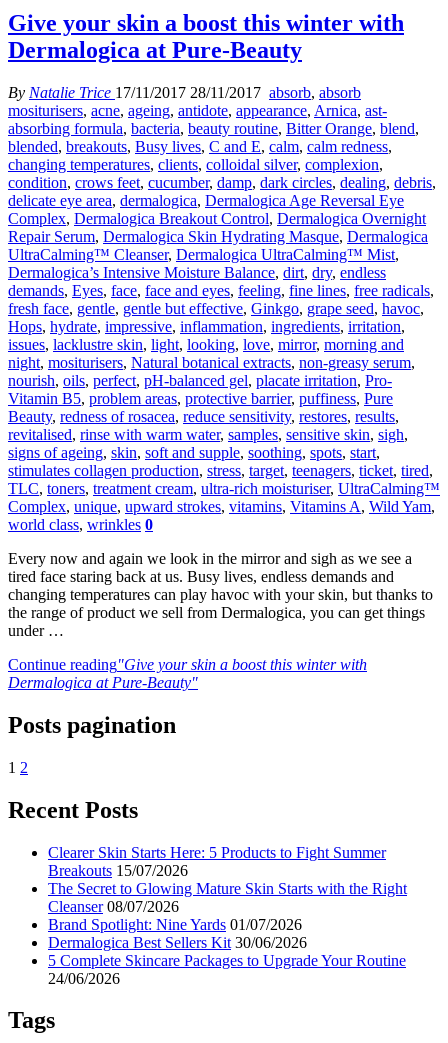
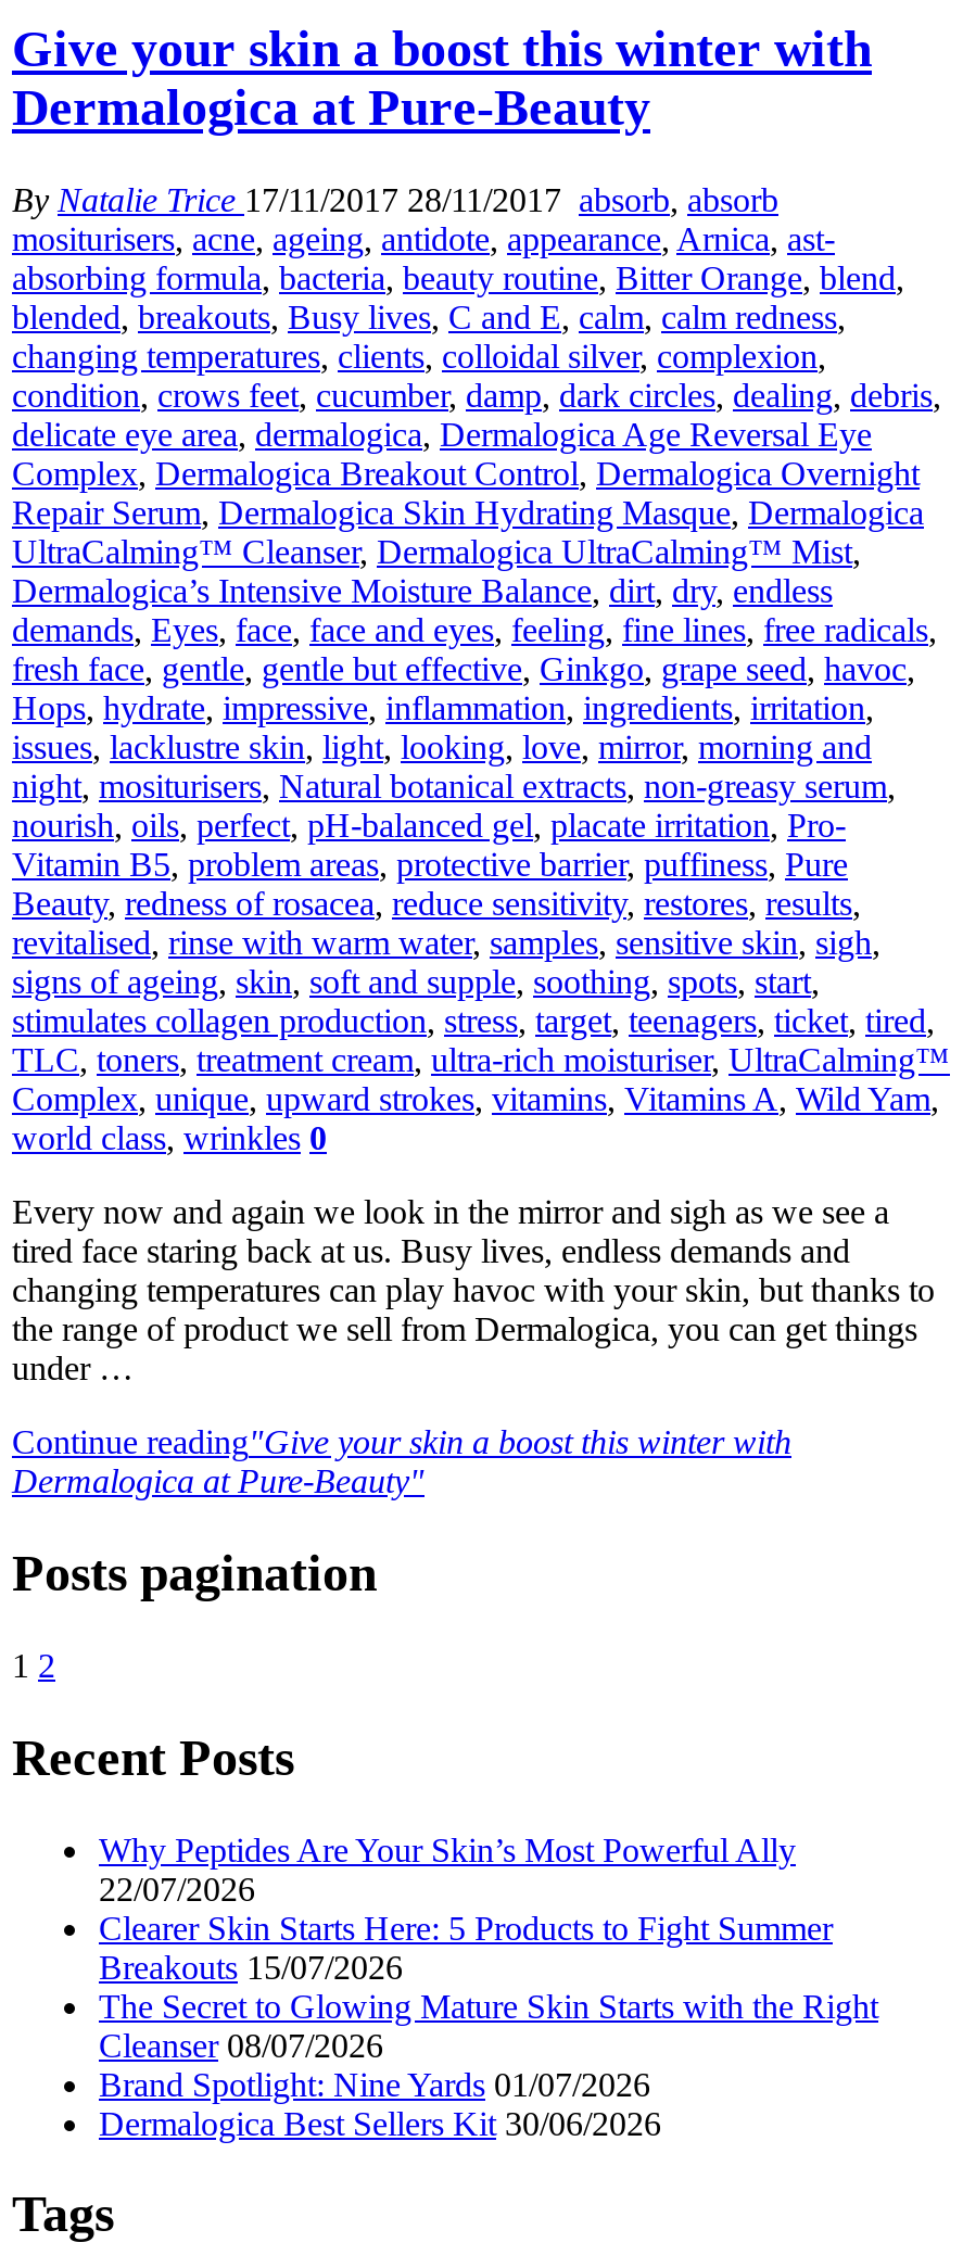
+ Why Peptides Are Your Skin’s Most Powerful Ally
+ 22/07/2026

moved down: Clearer Skin Starts Here: 5 Products to Fight Summer | Breakouts 15/07/2026 | The Secret to Glowing Mature Skin Starts with the Right | Cleanser 08/07/2026 | Brand Spotlight: Nine Yards 01/07/2026 | Dermalogica Best Sellers Kit 30/06/2026

- 5 Complete Skincare Packages to Upgrade Your Routine
- 24/06/2026
